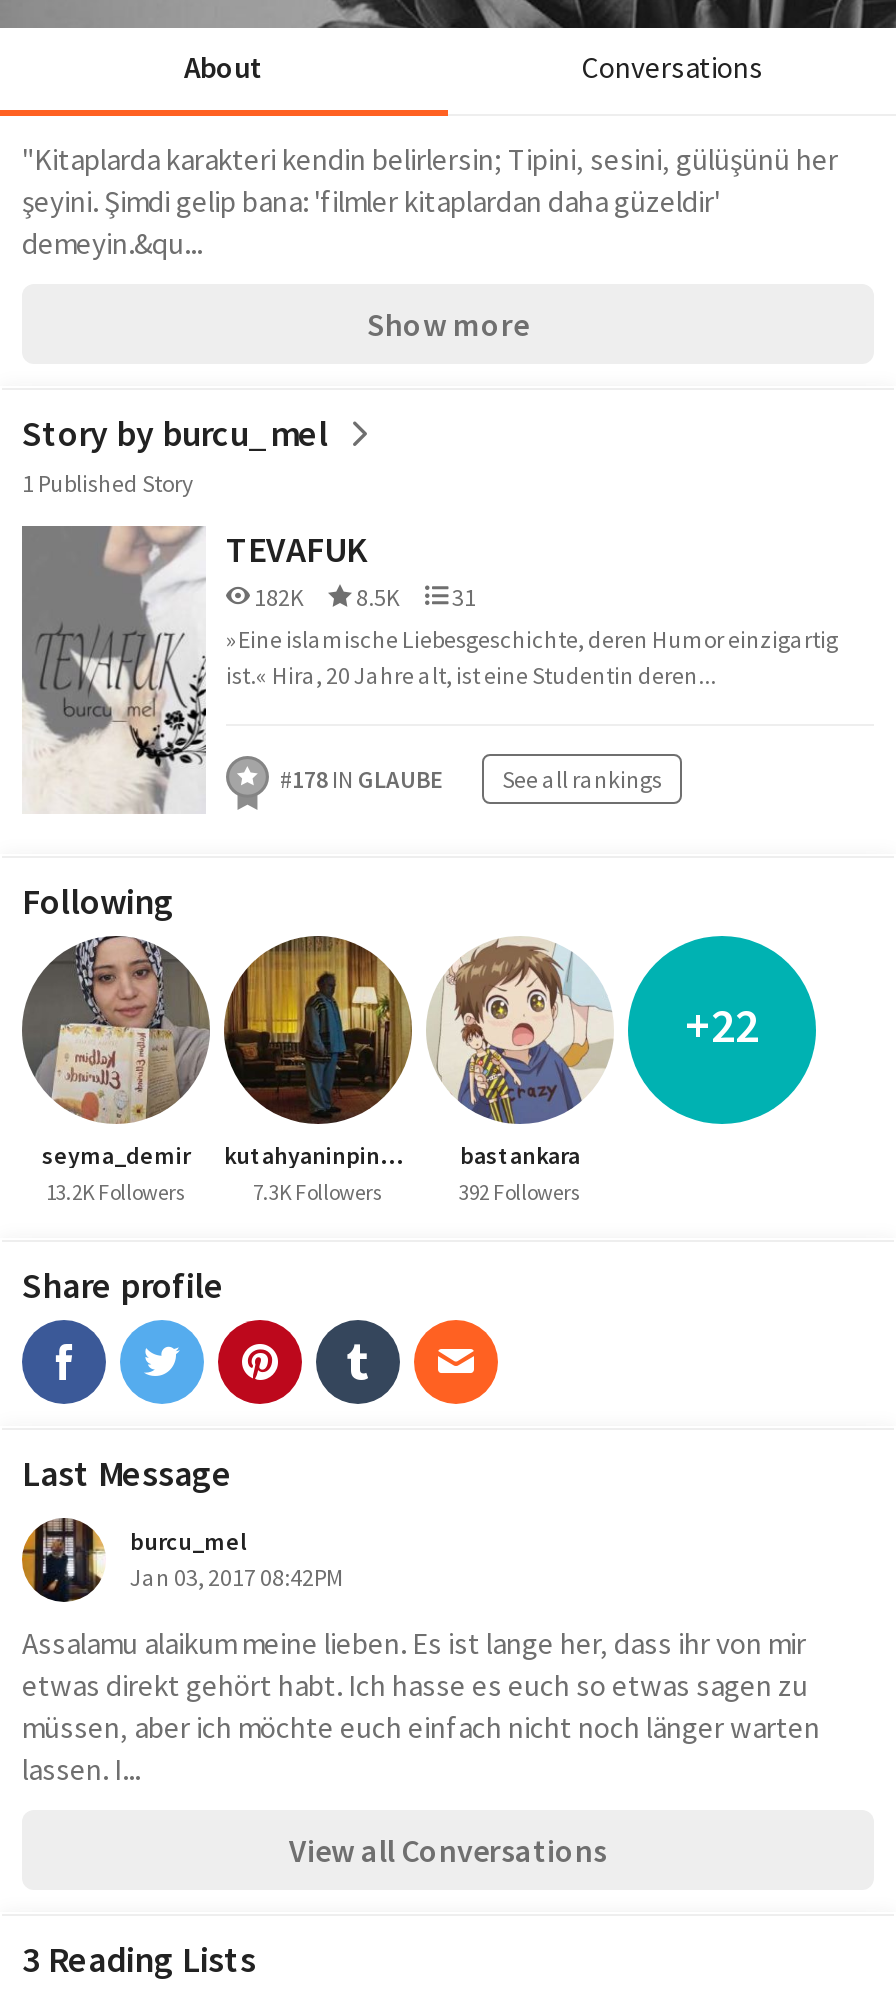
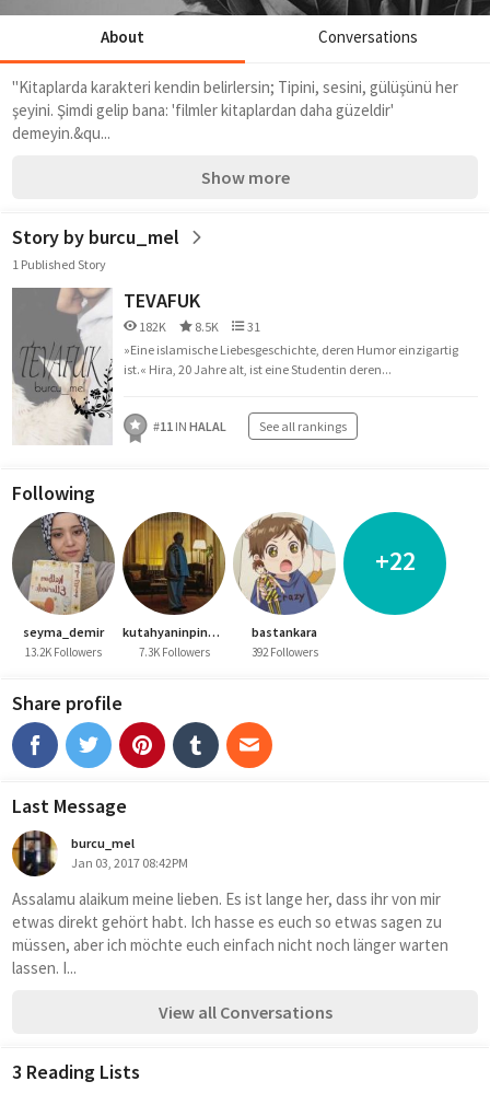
- #178 IN GLAUBE See all rankings
+ #11 IN HALAL See all rankings
